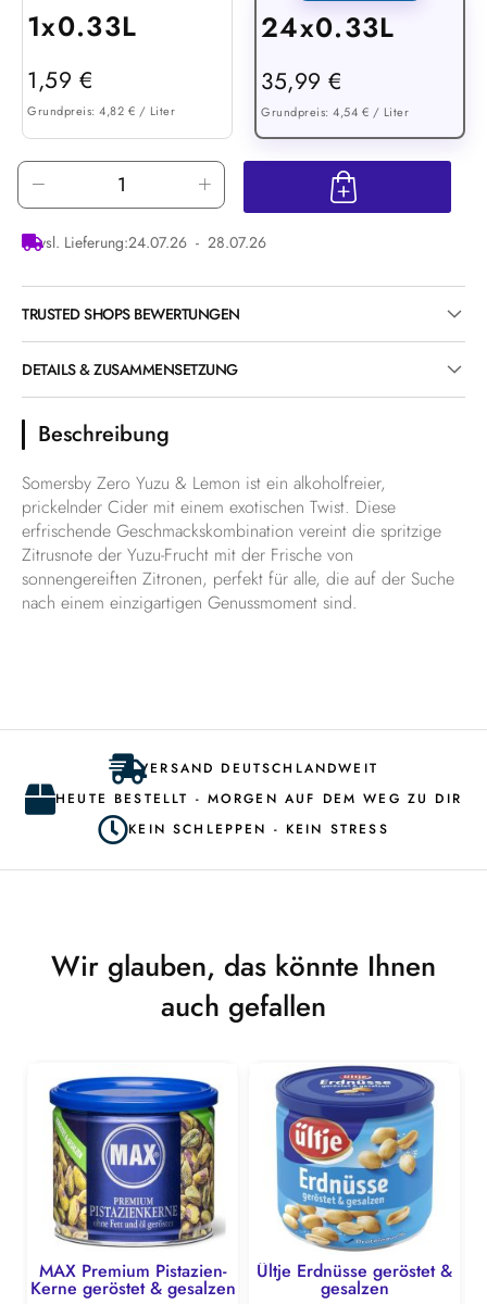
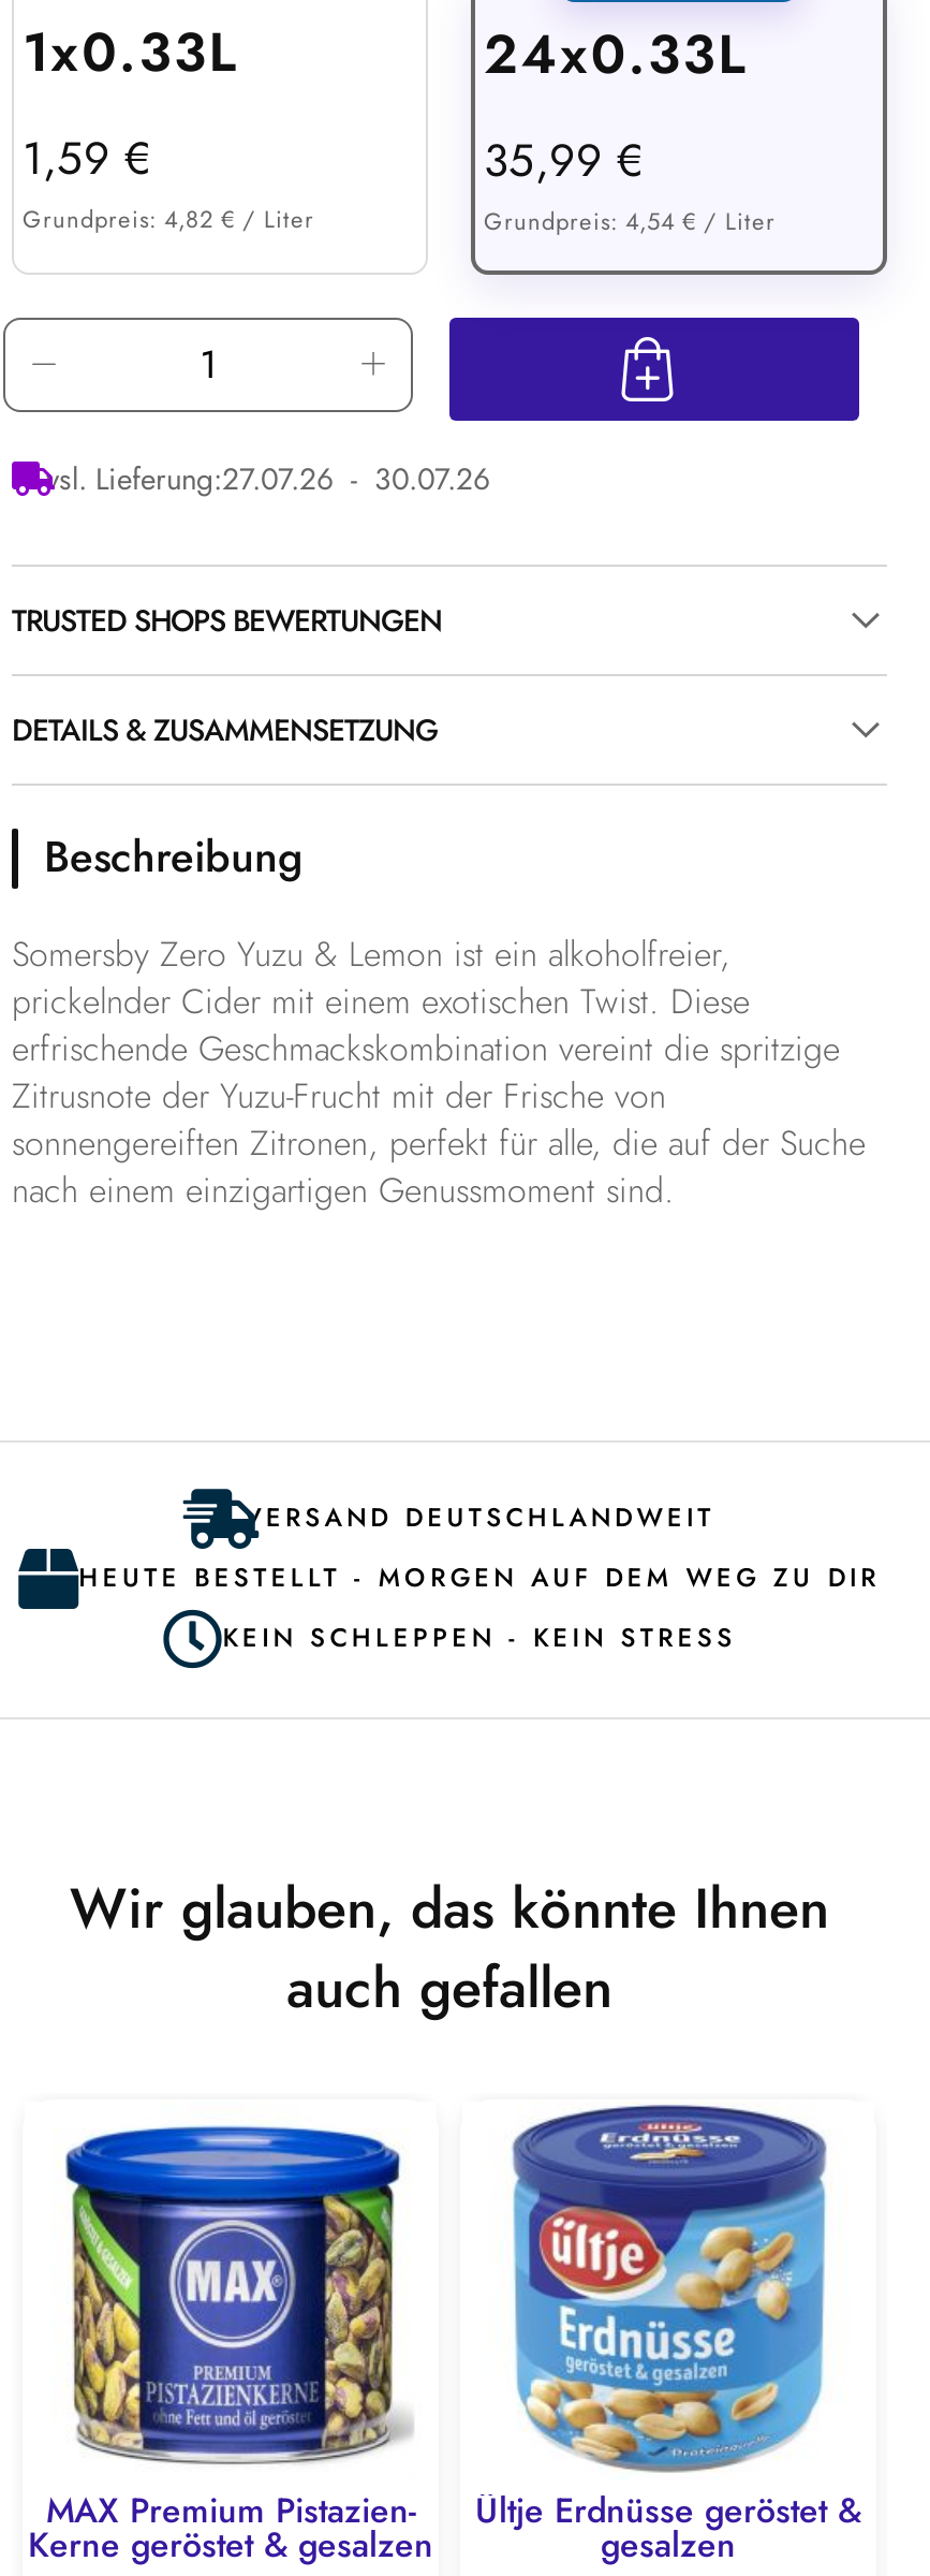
- vsl. Lieferung:24.07.26 - 28.07.26
+ vsl. Lieferung:27.07.26 - 30.07.26
